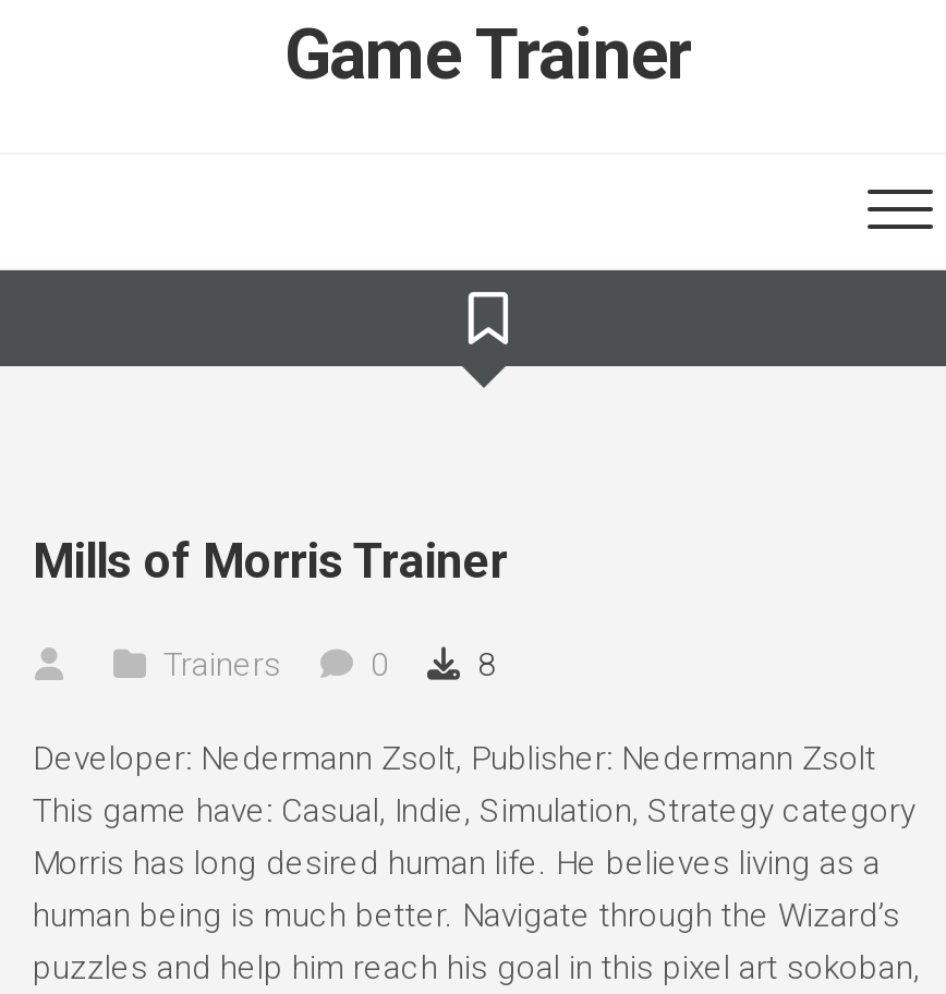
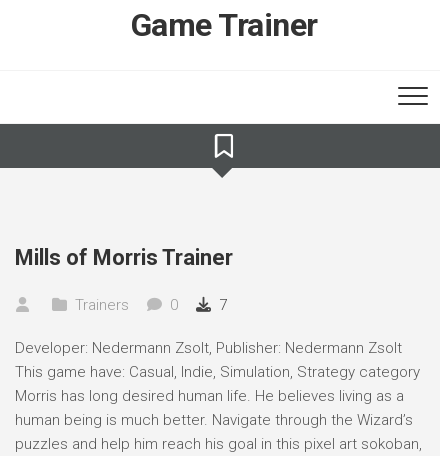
- 8
+ 7
